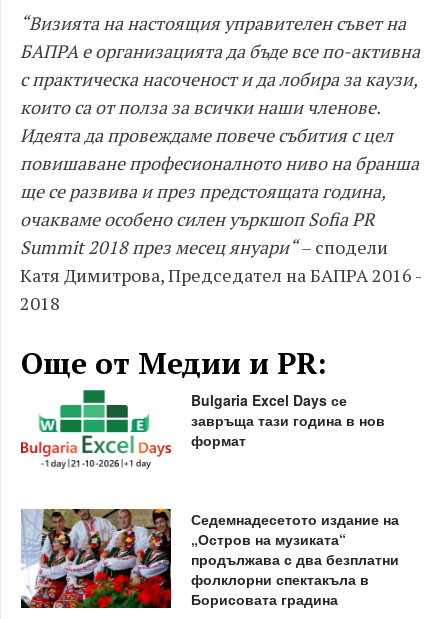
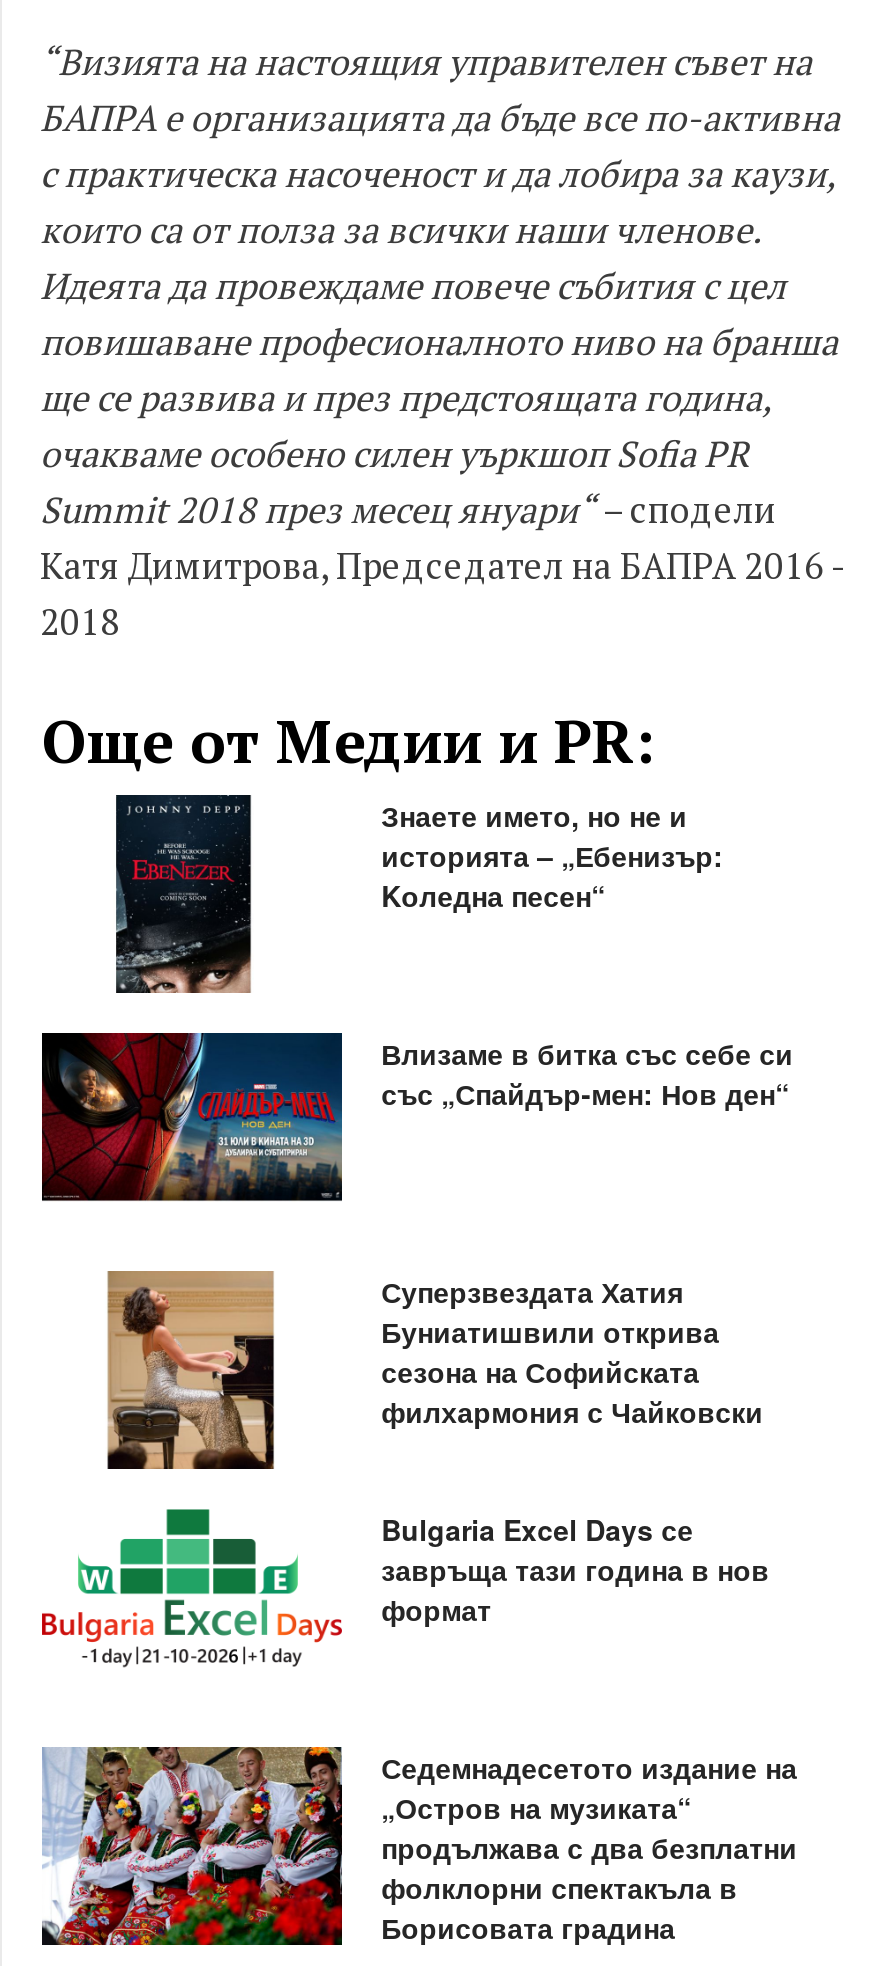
+ [image]
+ Влизаме в битка със себе си
+ със „Спайдър-мен: Нов ден“

+ [image]

+ [image]

+ Знаете името, но не и
+ историята – „Ебенизър:
+ Kоледна песен“

+ Суперзвездата Хатия
+ Буниатишвили открива
+ сезона на Софийската
+ филхармония с Чайковски
